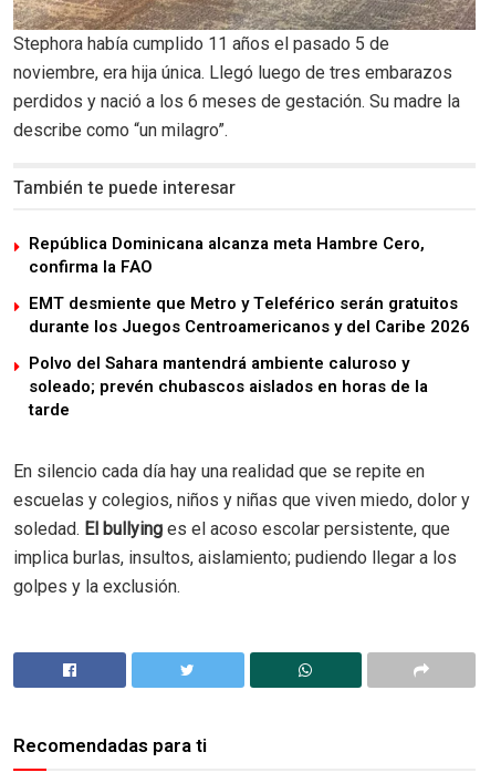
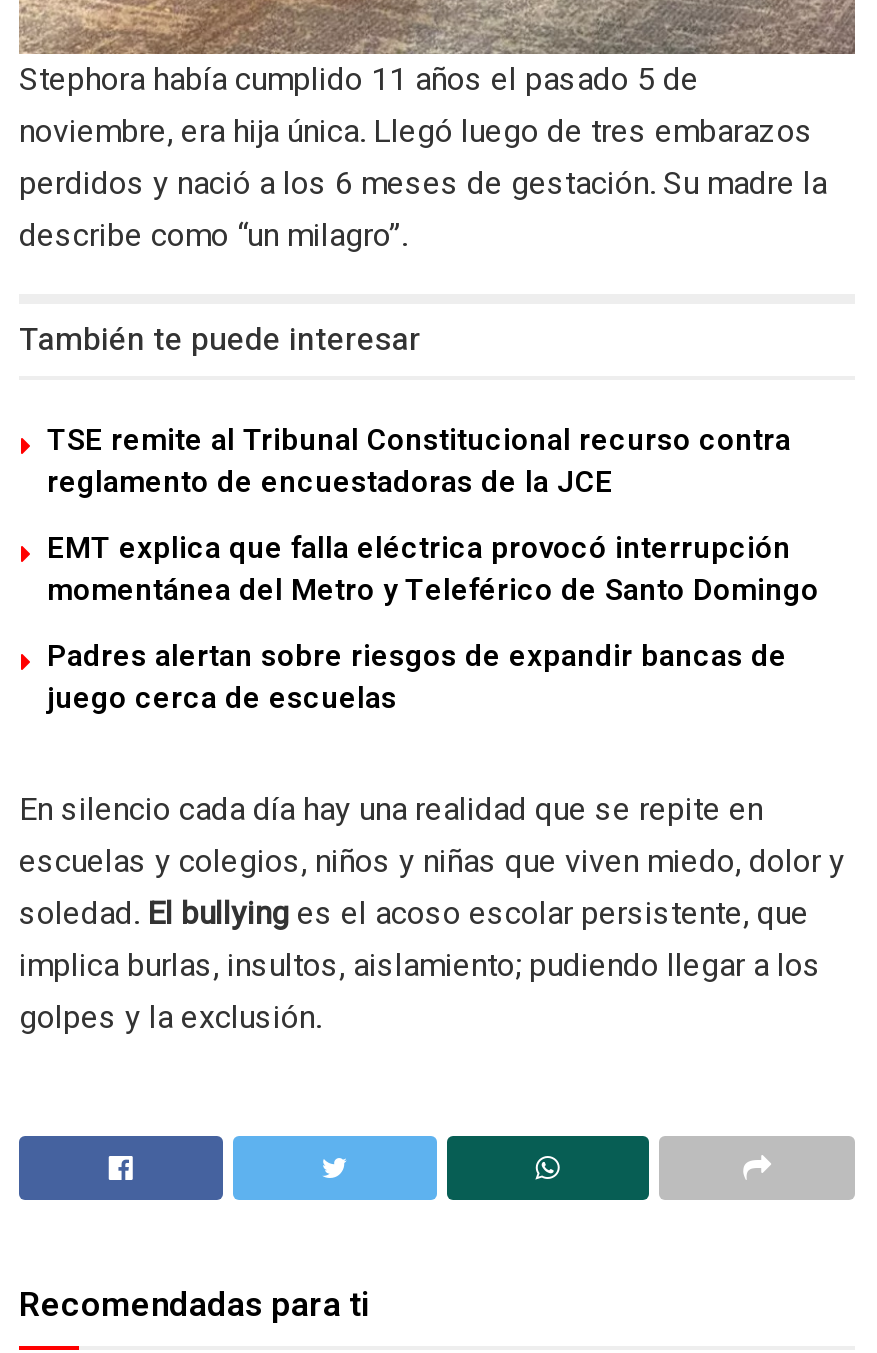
- República Dominicana alcanza meta Hambre Cero,
- confirma la FAO
+ TSE remite al Tribunal Constitucional recurso contra
+ reglamento de encuestadoras de la JCE

- EMT desmiente que Metro y Teleférico serán gratuitos
- durante los Juegos Centroamericanos y del Caribe 2026
+ EMT explica que falla eléctrica provocó interrupción
+ momentánea del Metro y Teleférico de Santo Domingo

- Polvo del Sahara mantendrá ambiente caluroso y
- soleado; prevén chubascos aislados en horas de la
- tarde
+ Padres alertan sobre riesgos de expandir bancas de
+ juego cerca de escuelas
